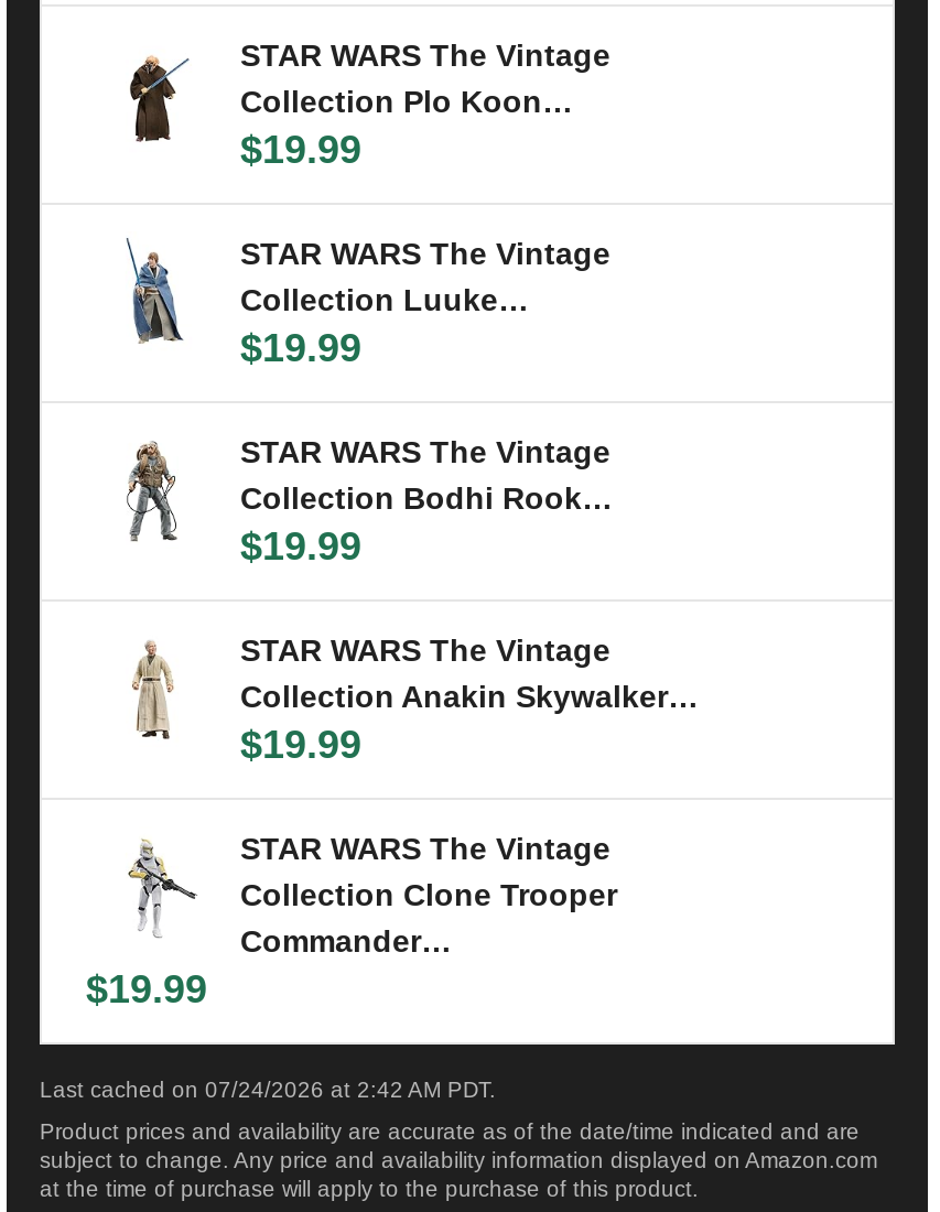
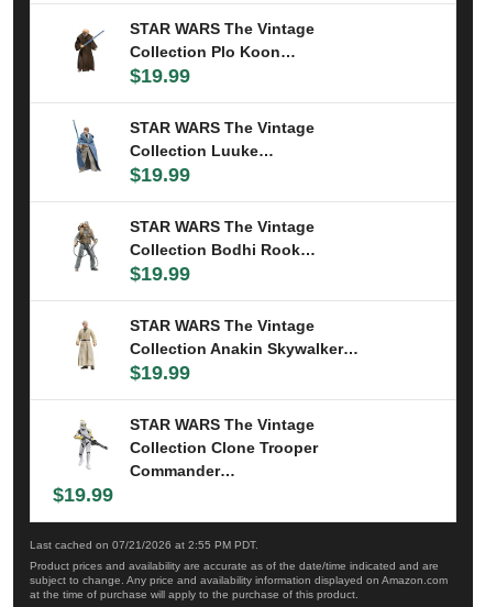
- Last cached on 07/24/2026 at 2:42 AM PDT.
+ Last cached on 07/21/2026 at 2:55 PM PDT.
